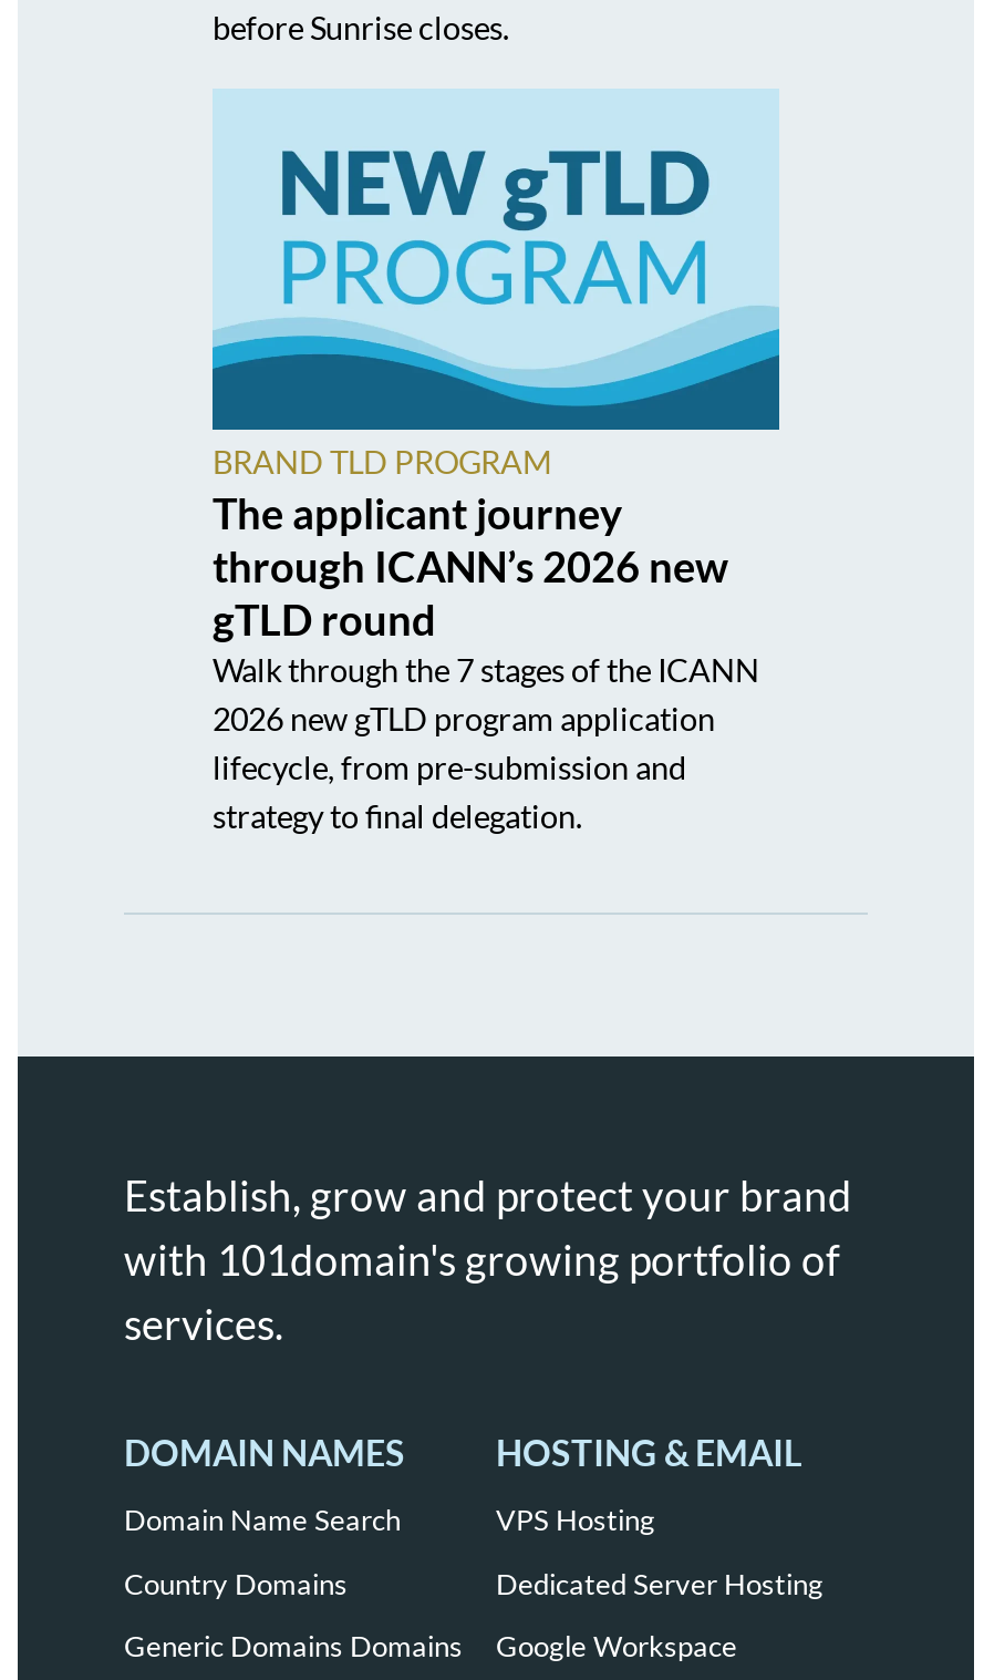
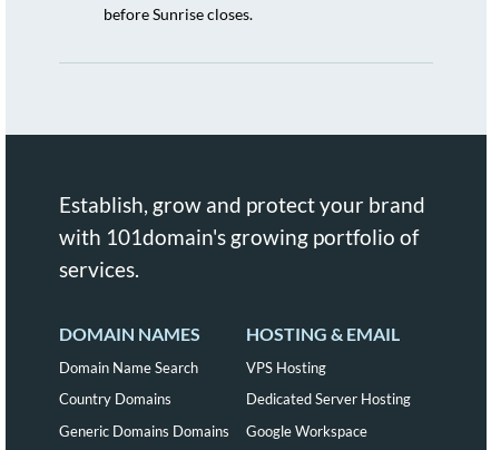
- [image]
- BRAND TLD PROGRAM
- The applicant journey
- through ICANN’s 2026 new
- gTLD round
- Walk through the 7 stages of the ICANN
- 2026 new gTLD program application
- lifecycle, from pre-submission and
- strategy to final delegation.
